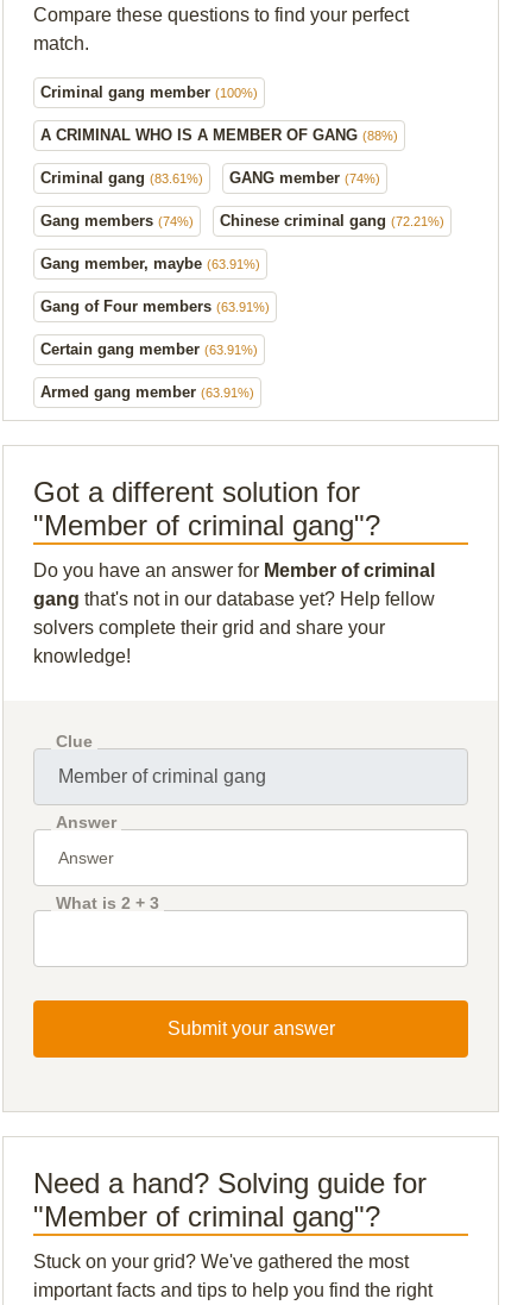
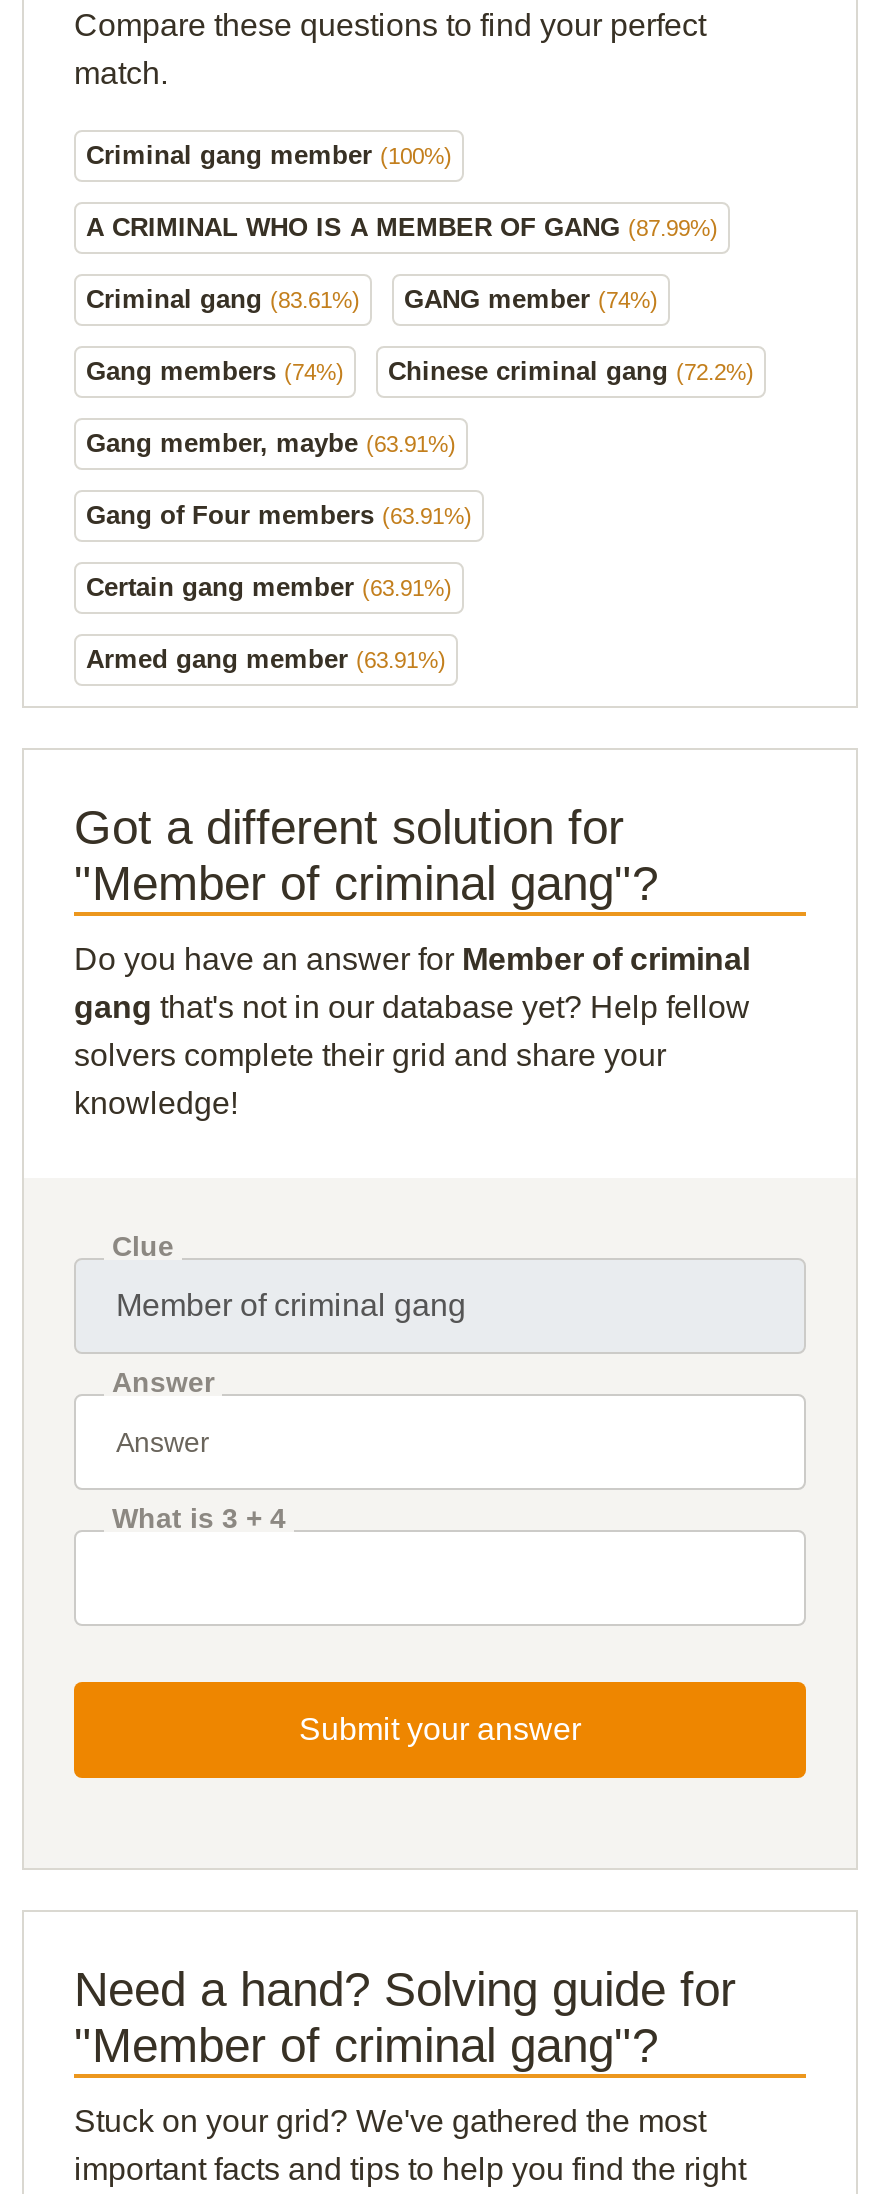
- A CRIMINAL WHO IS A MEMBER OF GANG (88%)
+ A CRIMINAL WHO IS A MEMBER OF GANG (87.99%)

- Chinese criminal gang (72.21%)
+ Chinese criminal gang (72.2%)

- What is 2 + 3
+ What is 3 + 4
